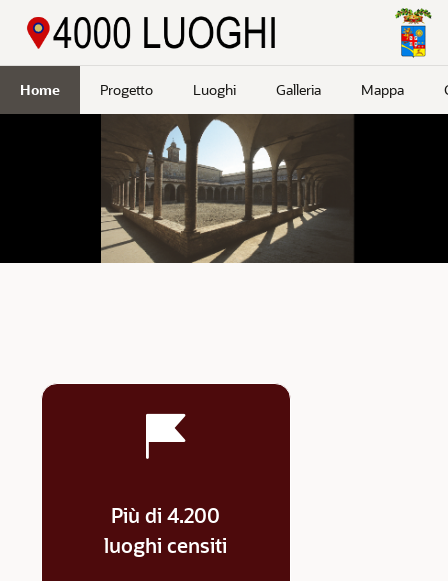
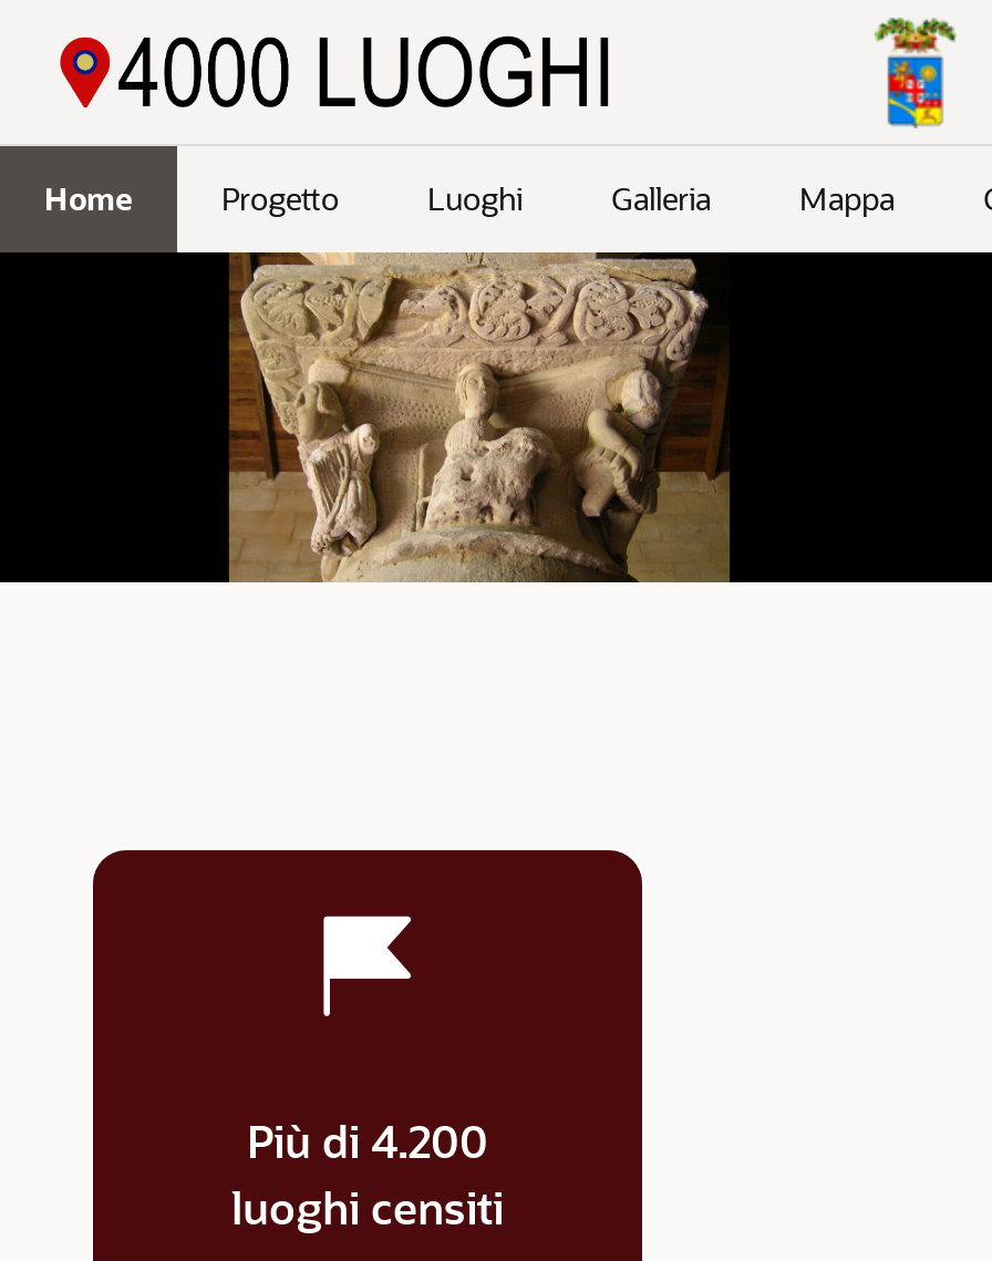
- [image]
+ [image]
